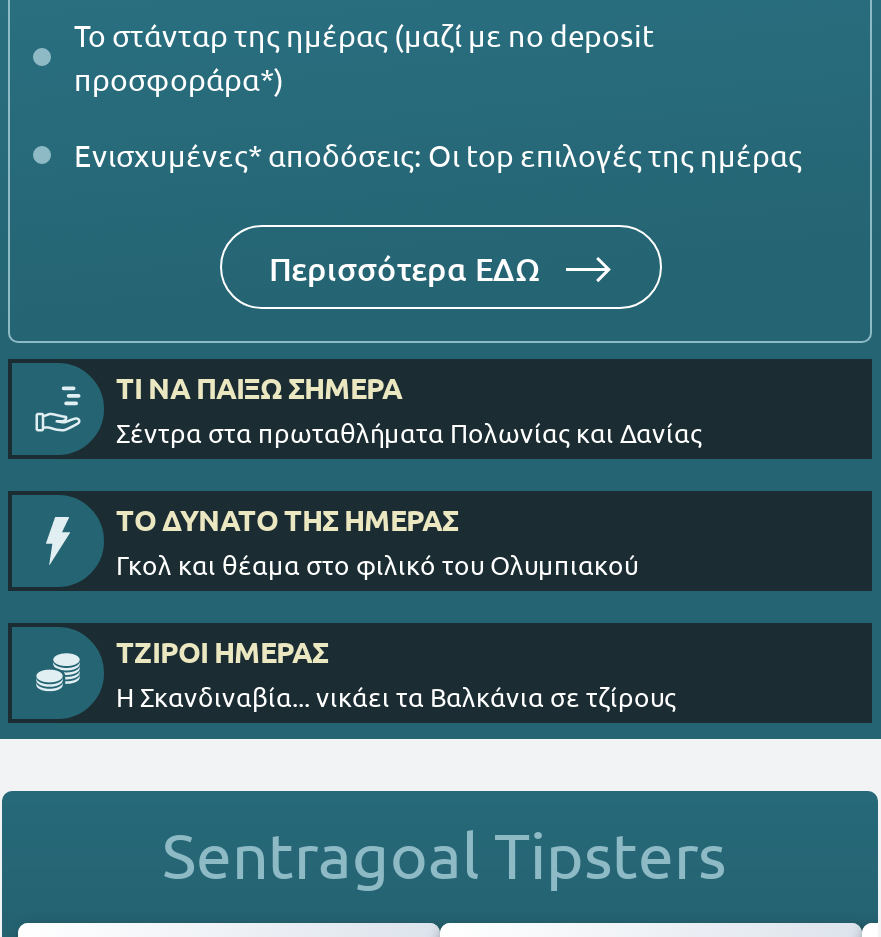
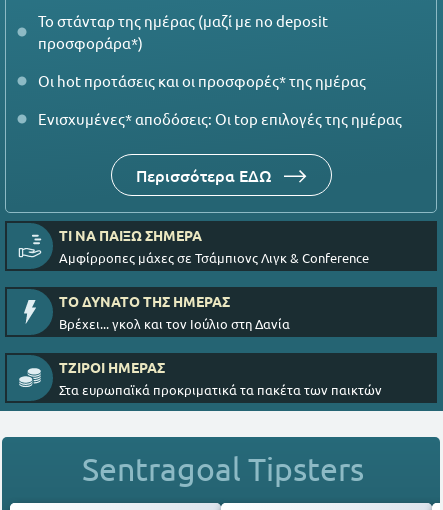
+ Οι hot προτάσεις και οι προσφορές* της ημέρας

- Σέντρα στα πρωταθλήματα Πολωνίας και Δανίας
+ Αμφίρροπες μάχες σε Τσάμπιονς Λιγκ & Conference

- Γκολ και θέαμα στο φιλικό του Ολυμπιακού
+ Βρέχει... γκολ και τον Ιούλιο στη Δανία

- H Σκανδιναβία... νικάει τα Βαλκάνια σε τζίρους
+ Στα ευρωπαϊκά προκριματικά τα πακέτα των παικτών
